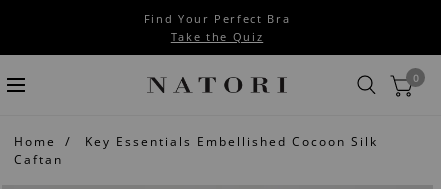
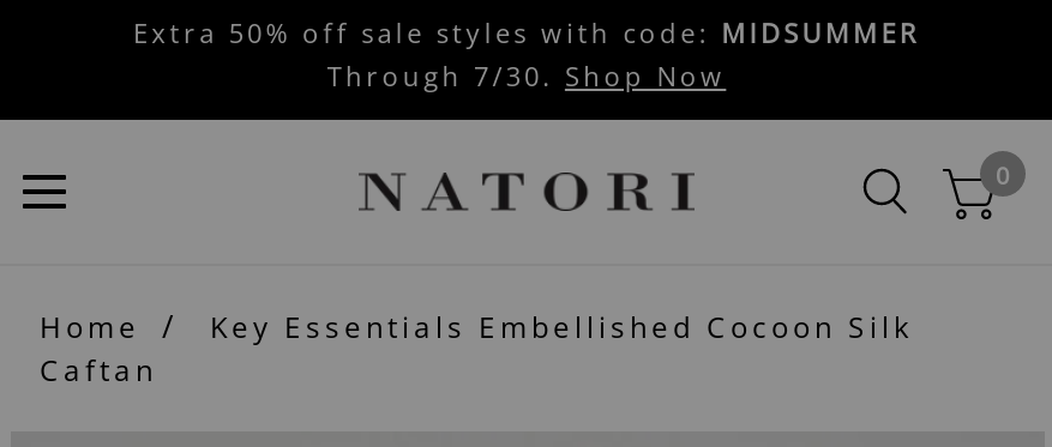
- Find Your Perfect Bra
- Take the Quiz
+ Extra 50% off sale styles with code: MIDSUMMER
+ Through 7/30. Shop Now
